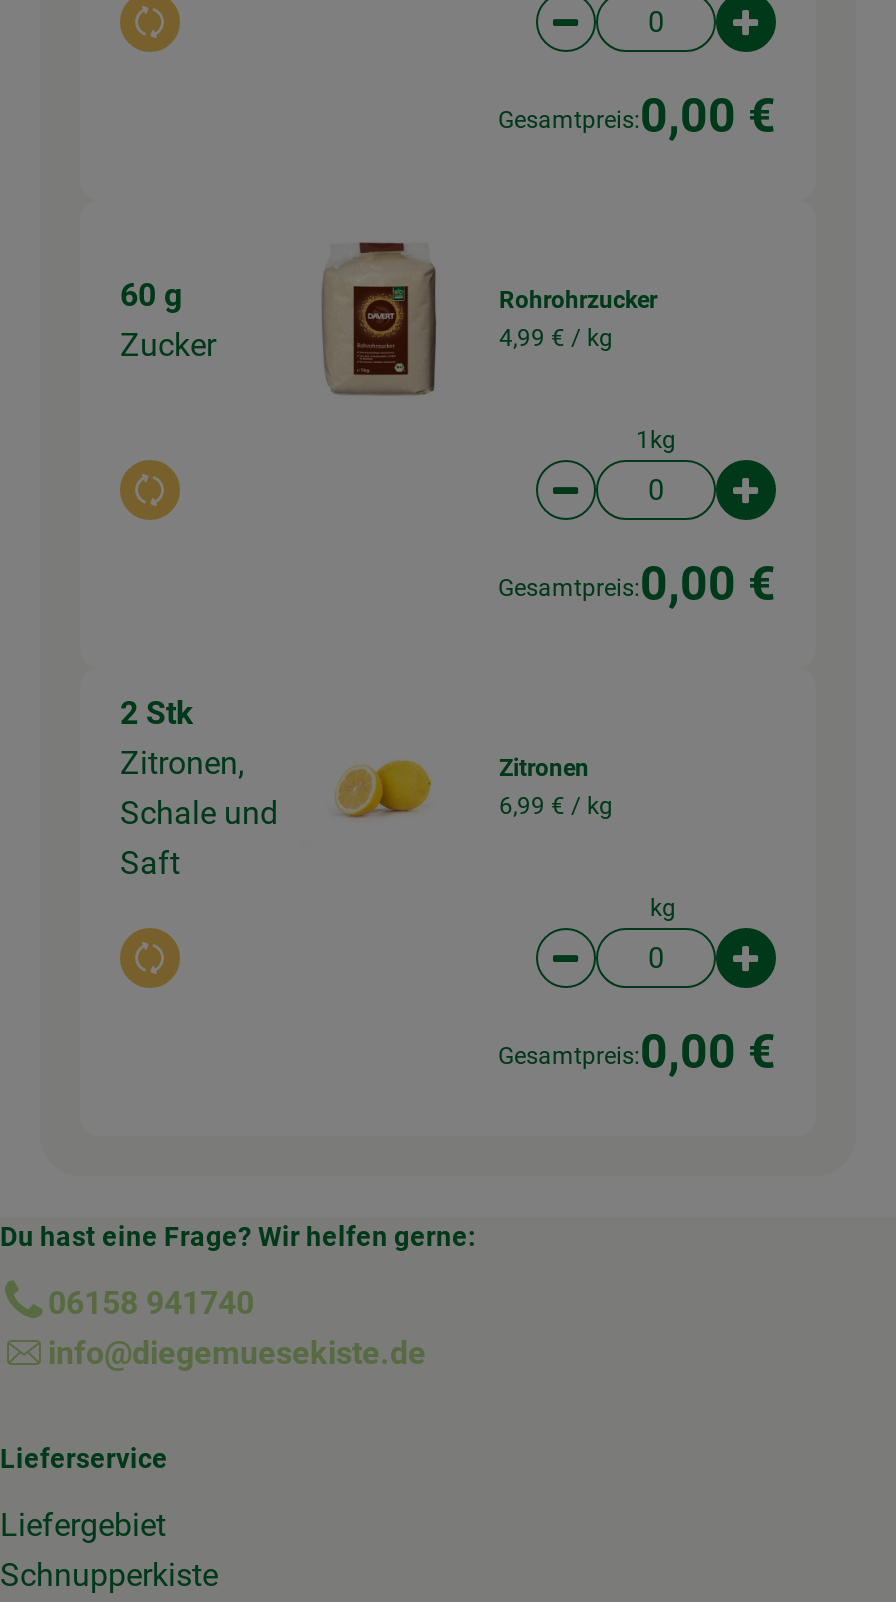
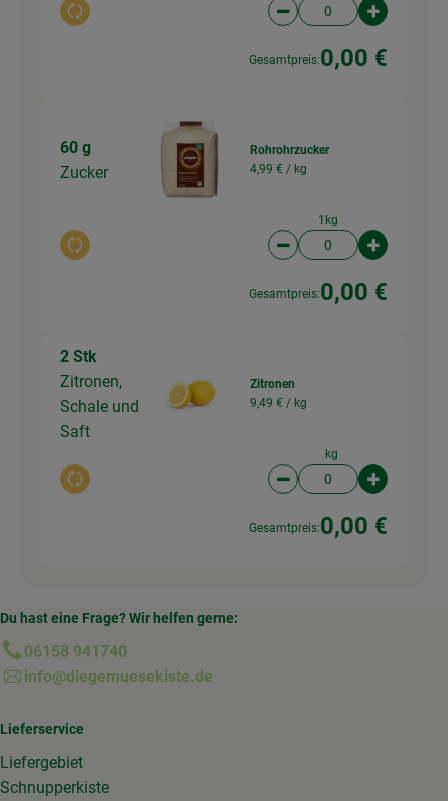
- 6,99 € / kg
+ 9,49 € / kg
